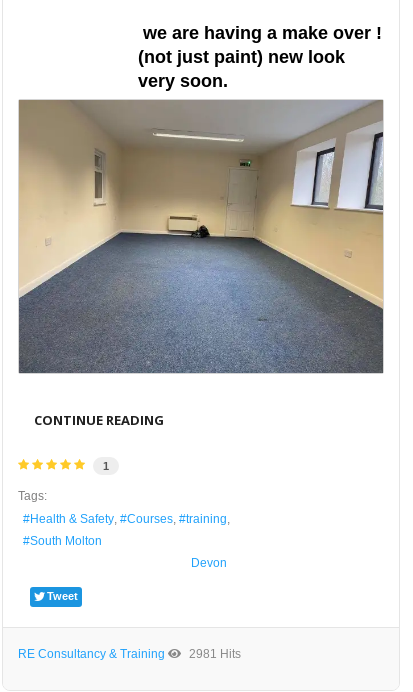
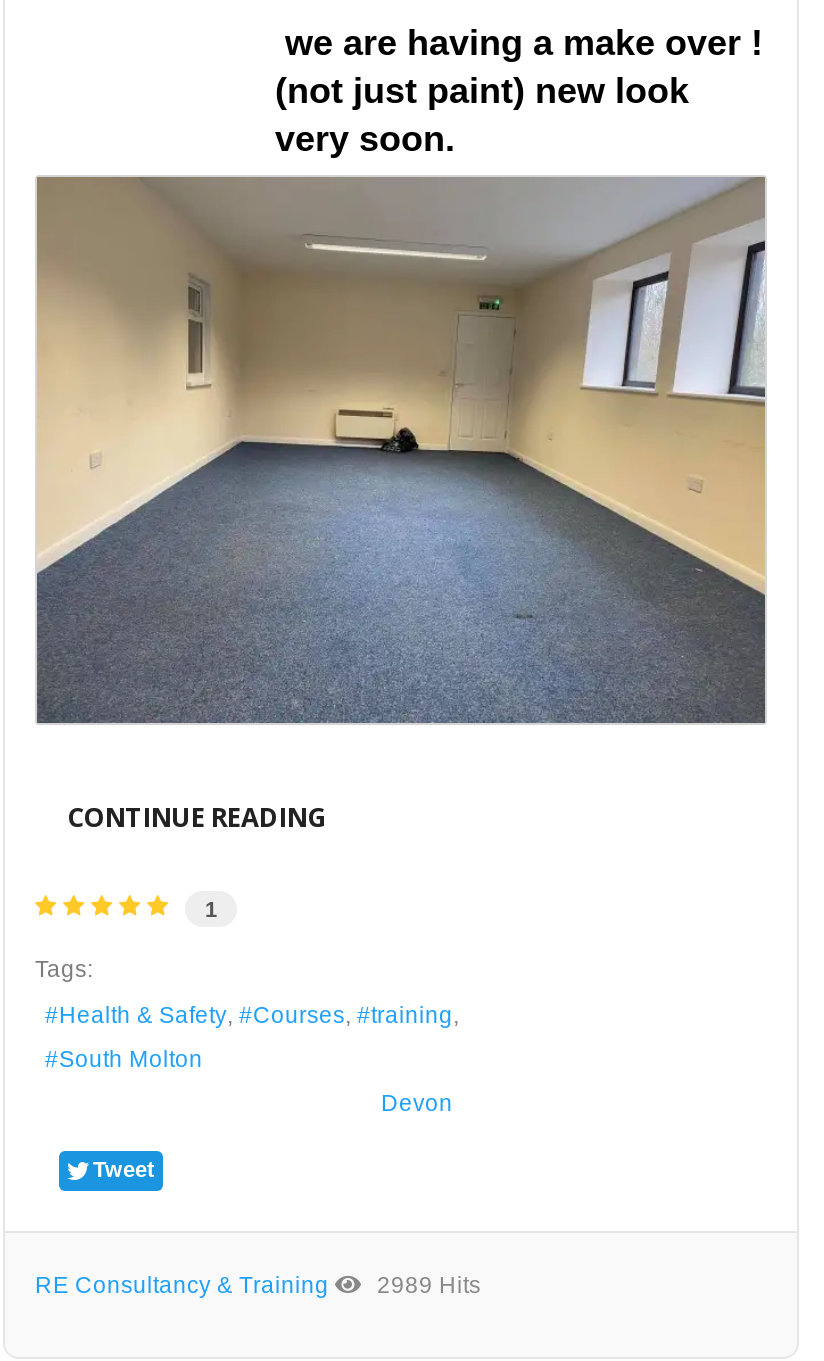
- RE Consultancy & Training 2981 Hits
+ RE Consultancy & Training 2989 Hits
